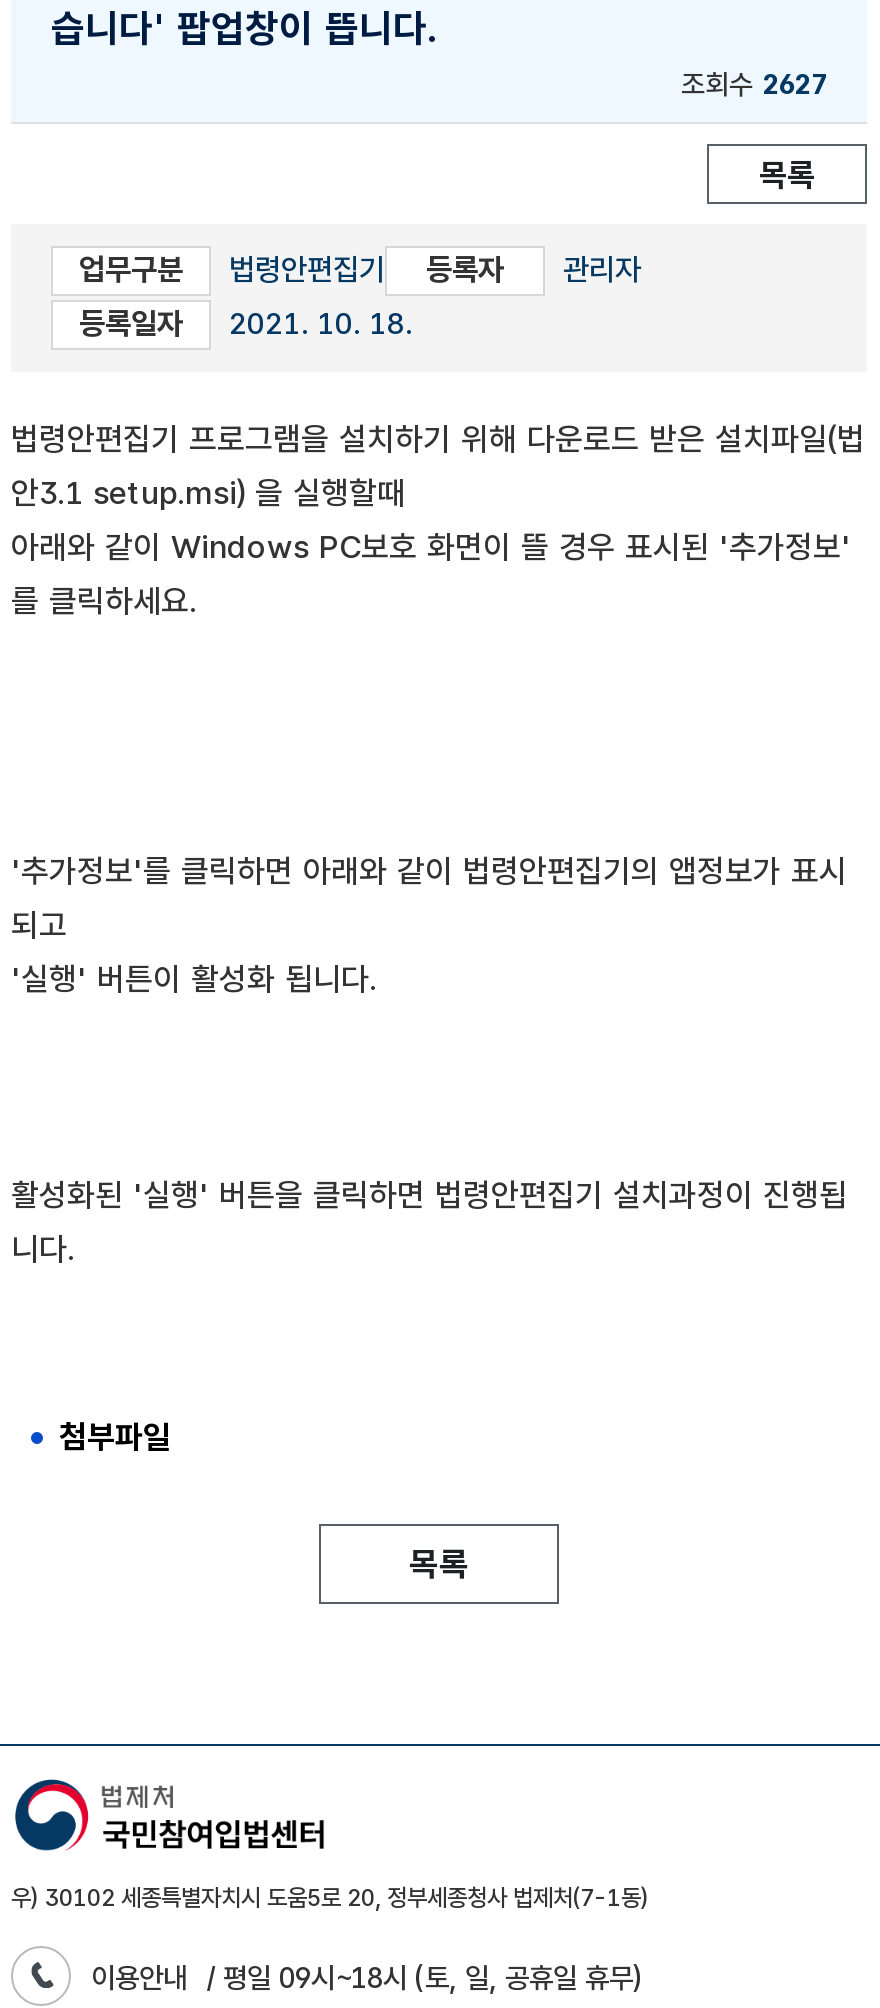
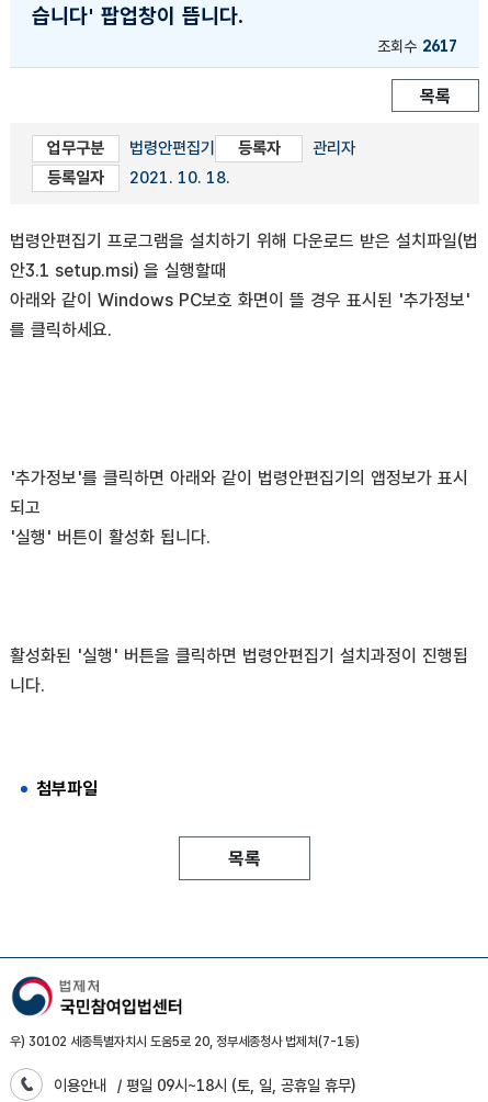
- 조회수 2627
+ 조회수 2617
